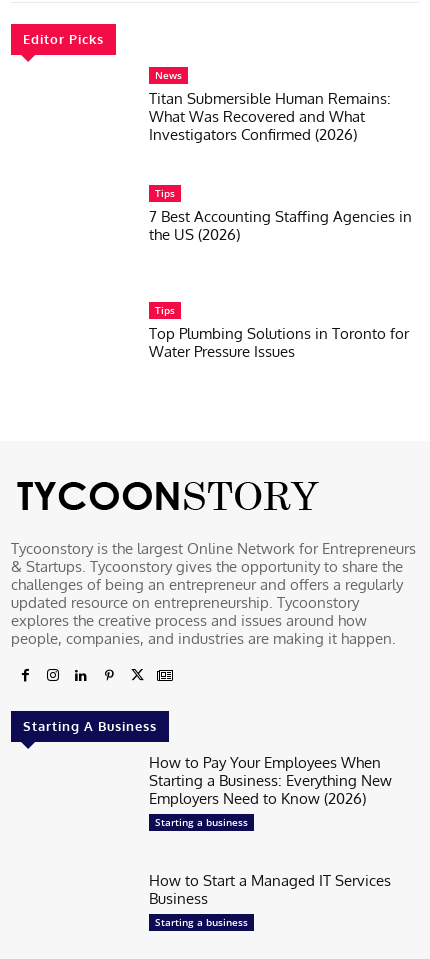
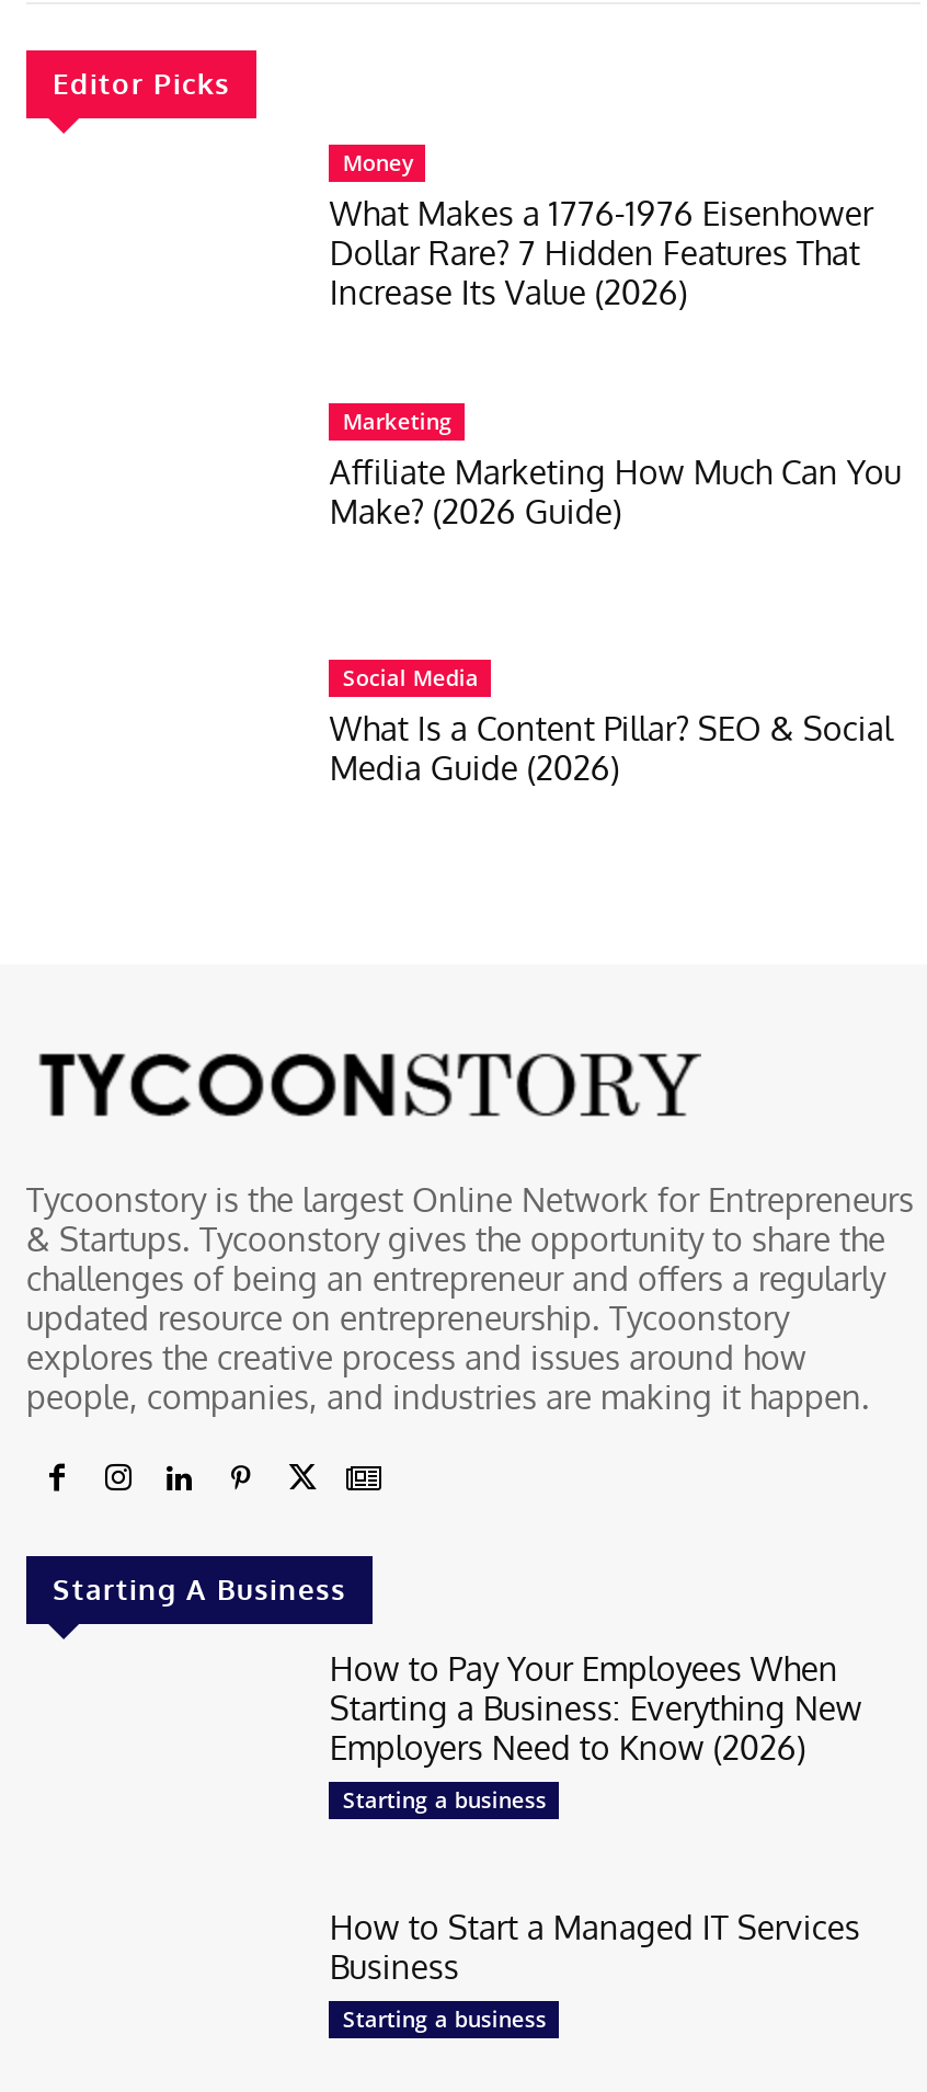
- News
- Titan Submersible Human Remains:
- What Was Recovered and What
- Investigators Confirmed (2026)
+ Money
+ What Makes a 1776-1976 Eisenhower
+ Dollar Rare? 7 Hidden Features That
+ Increase Its Value (2026)

- Tips
- 7 Best Accounting Staffing Agencies in
- the US (2026)
+ Marketing
+ Affiliate Marketing How Much Can You
+ Make? (2026 Guide)

- Tips
- Top Plumbing Solutions in Toronto for
- Water Pressure Issues
+ Social Media
+ What Is a Content Pillar? SEO & Social
+ Media Guide (2026)
